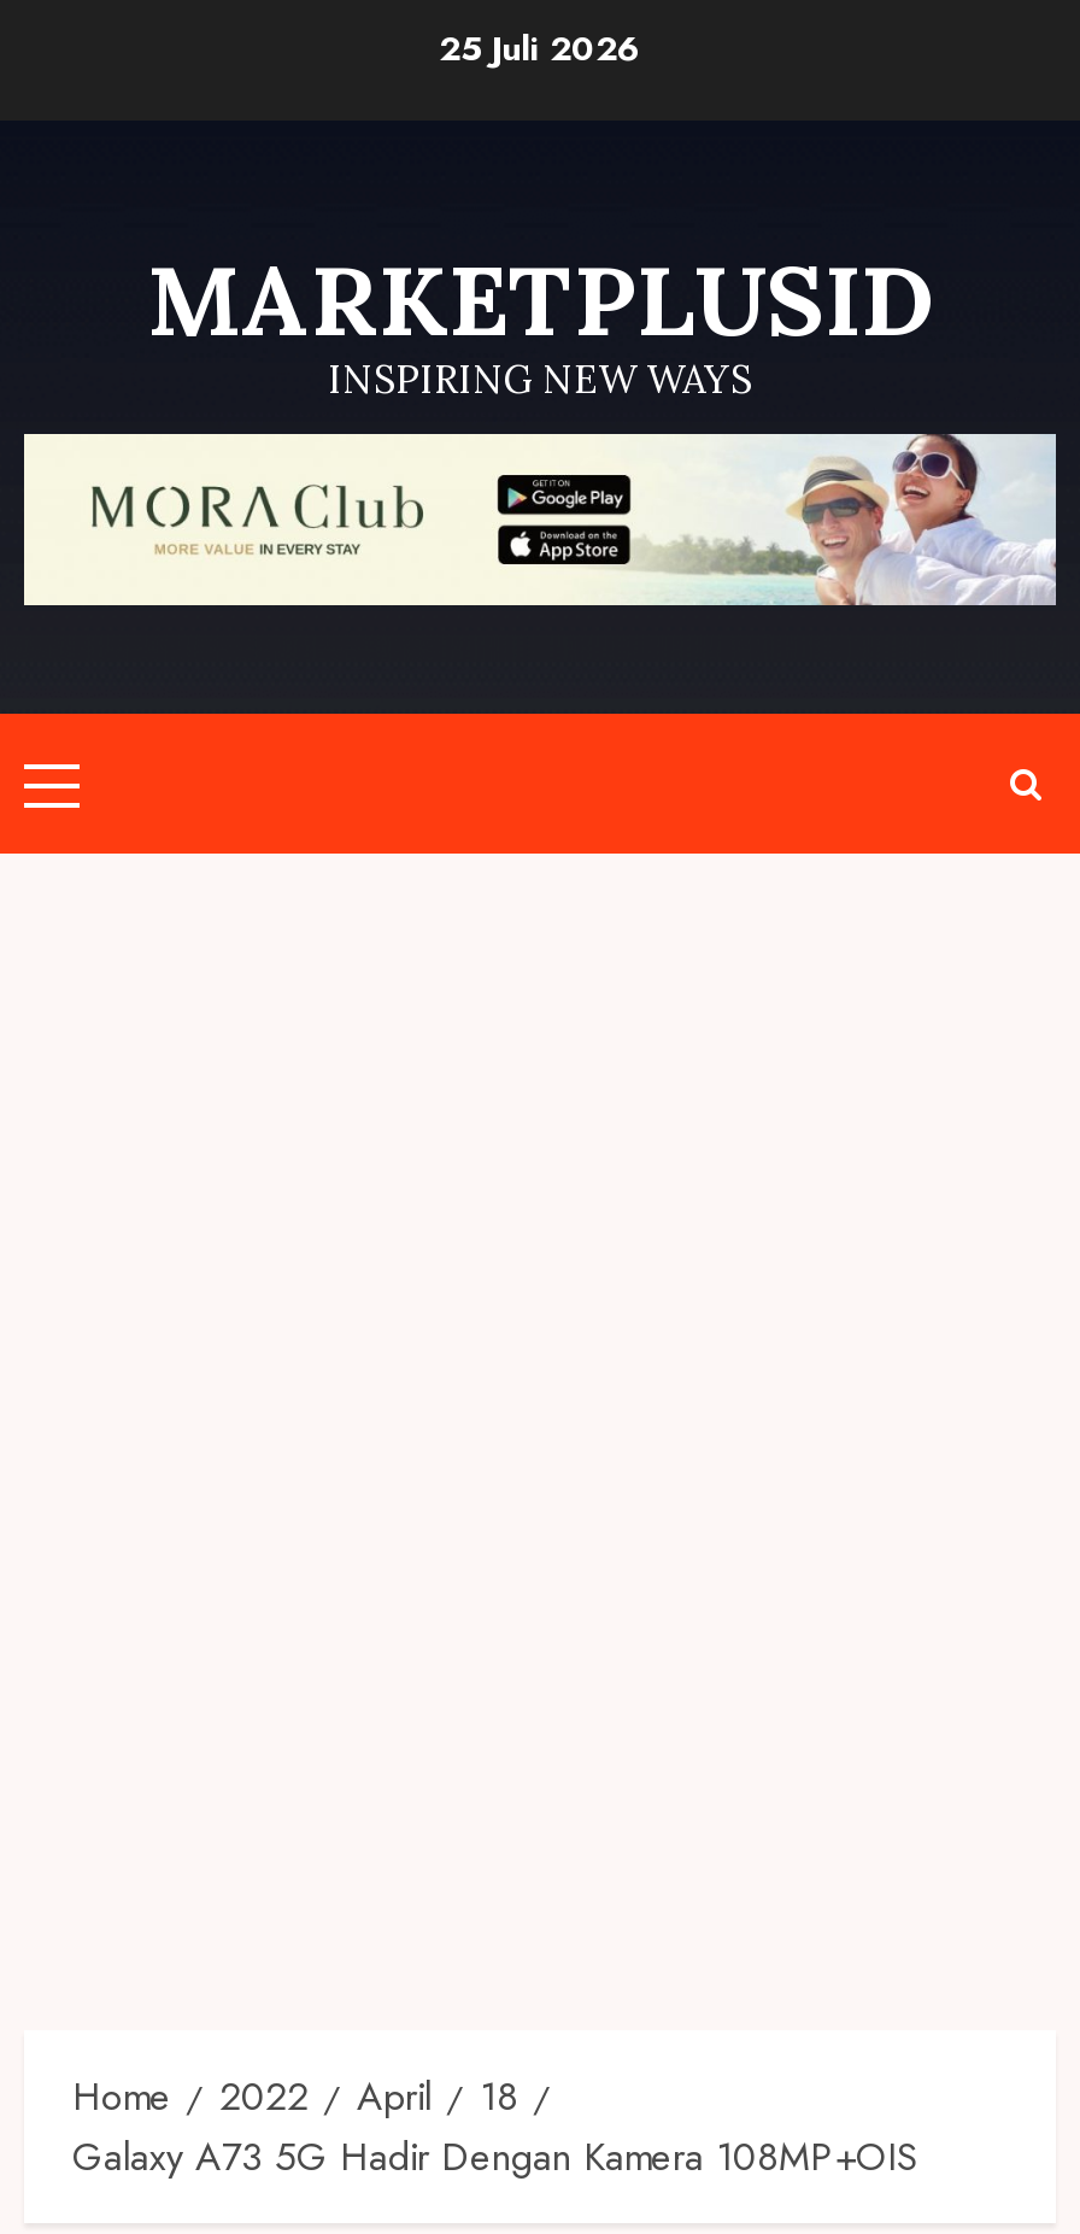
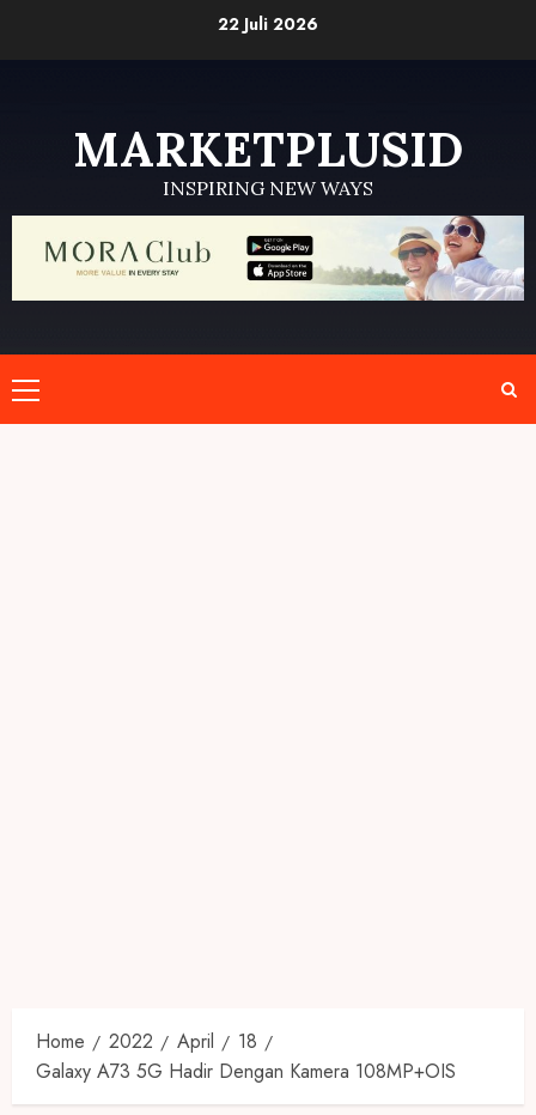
- 25 Juli 2026
+ 22 Juli 2026
